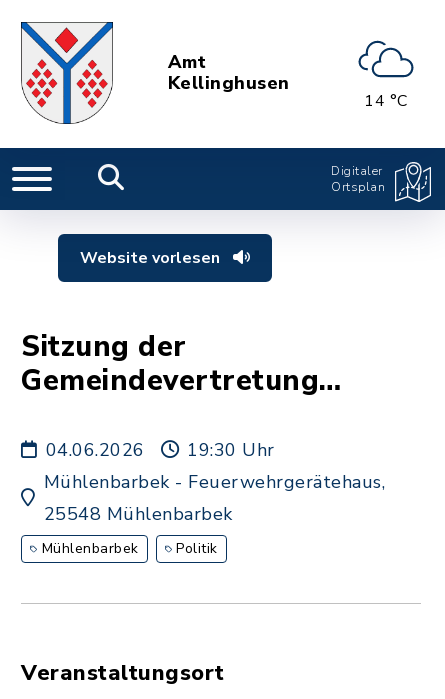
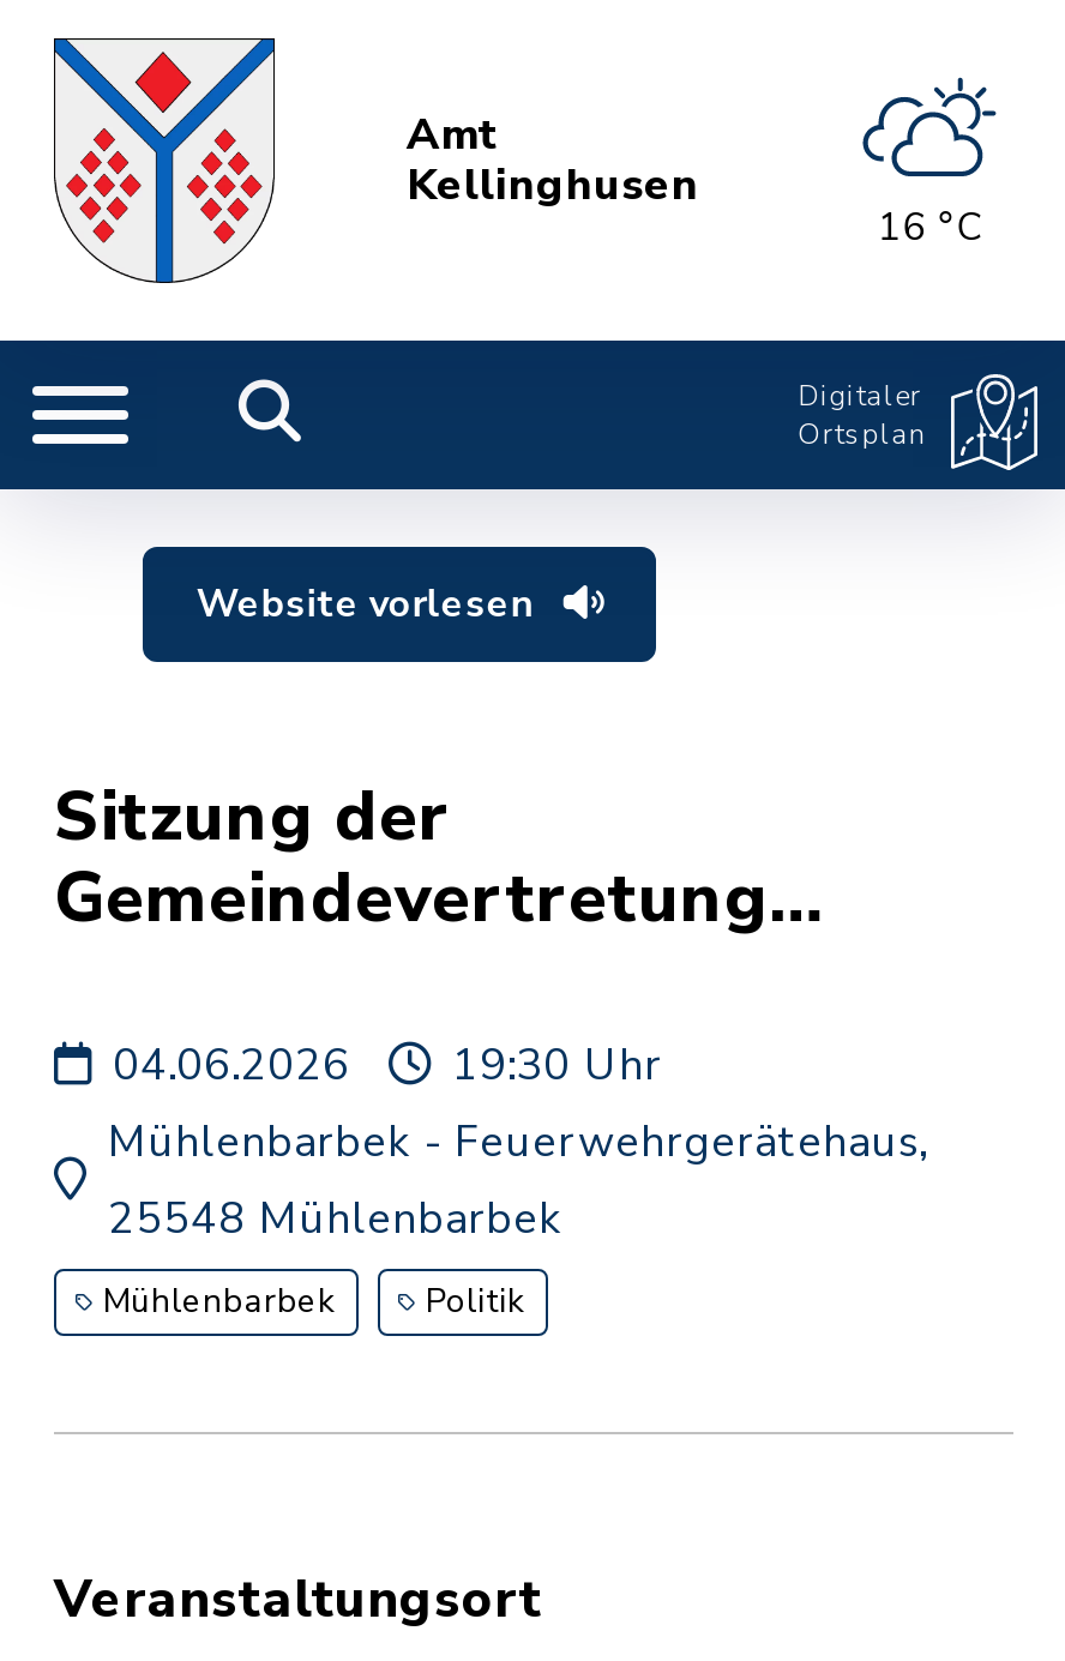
- [image]
- 14 °C
+ [image]
+ 16 °C
